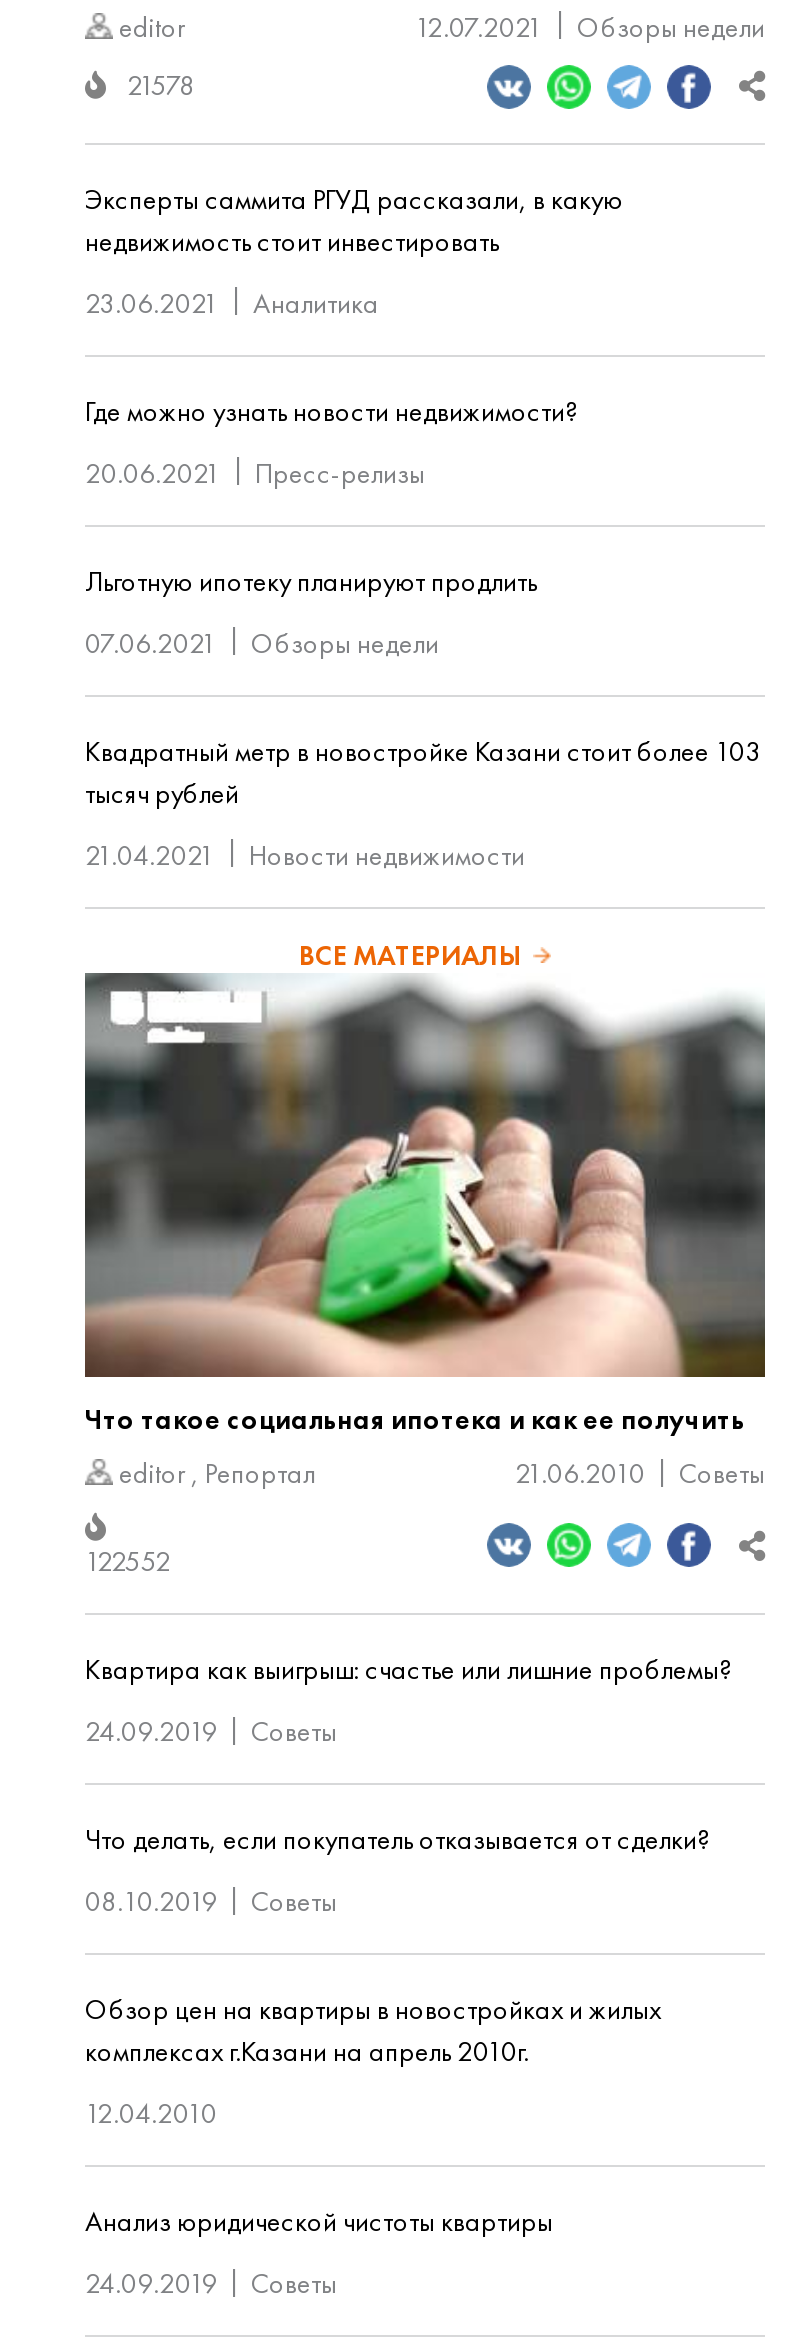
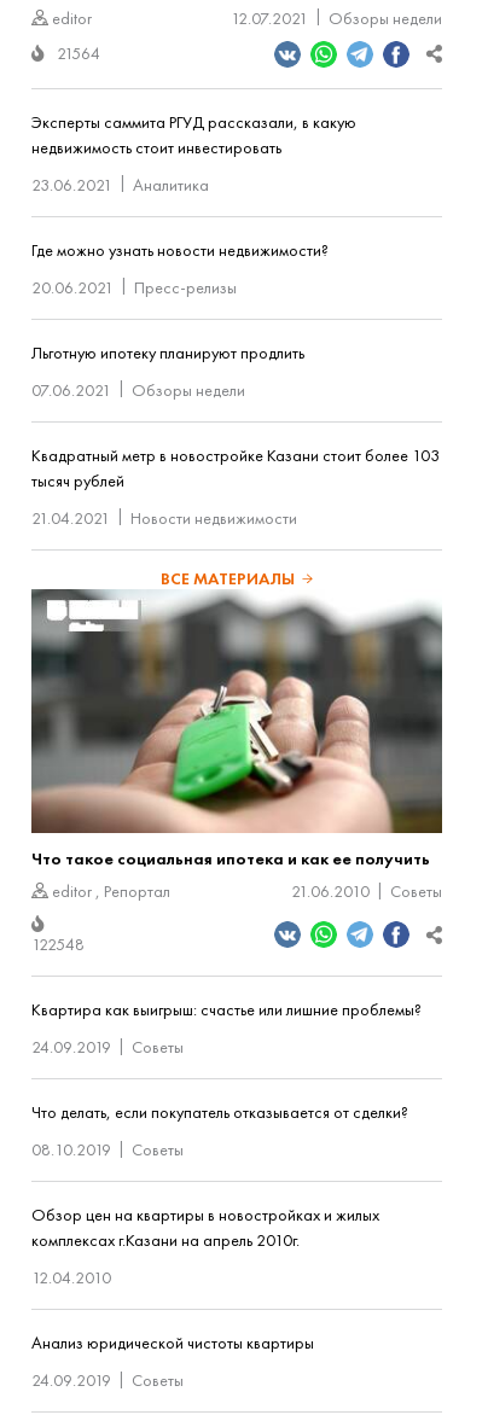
- 21578
+ 21564

- 122552
+ 122548
